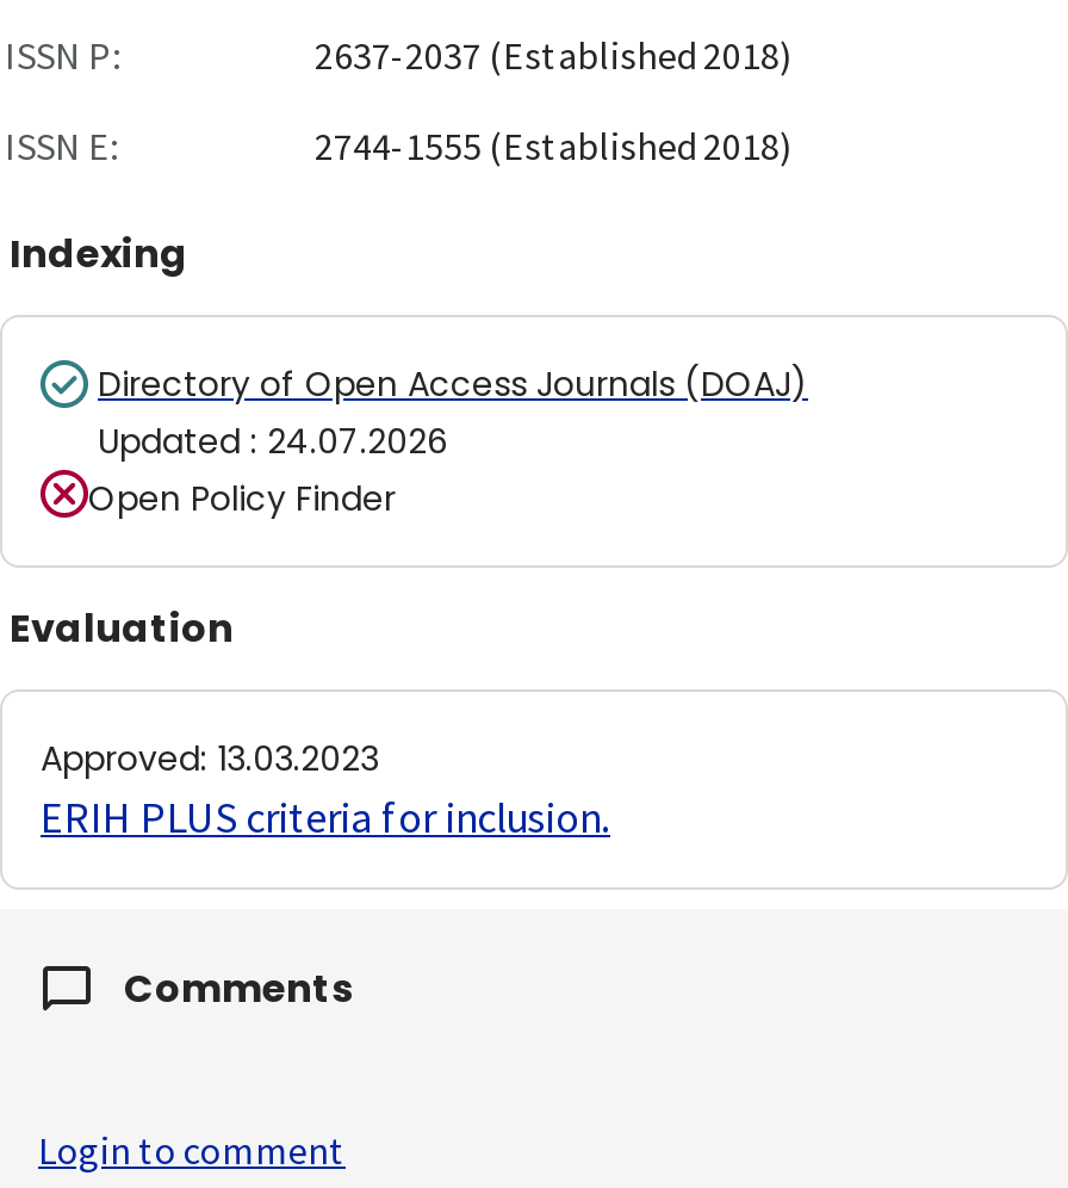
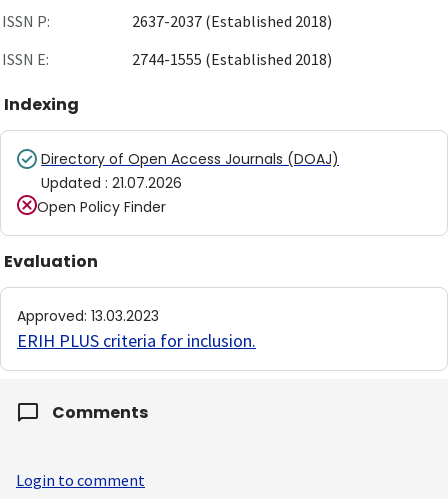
- Updated: 24.07.2026
+ Updated: 21.07.2026
